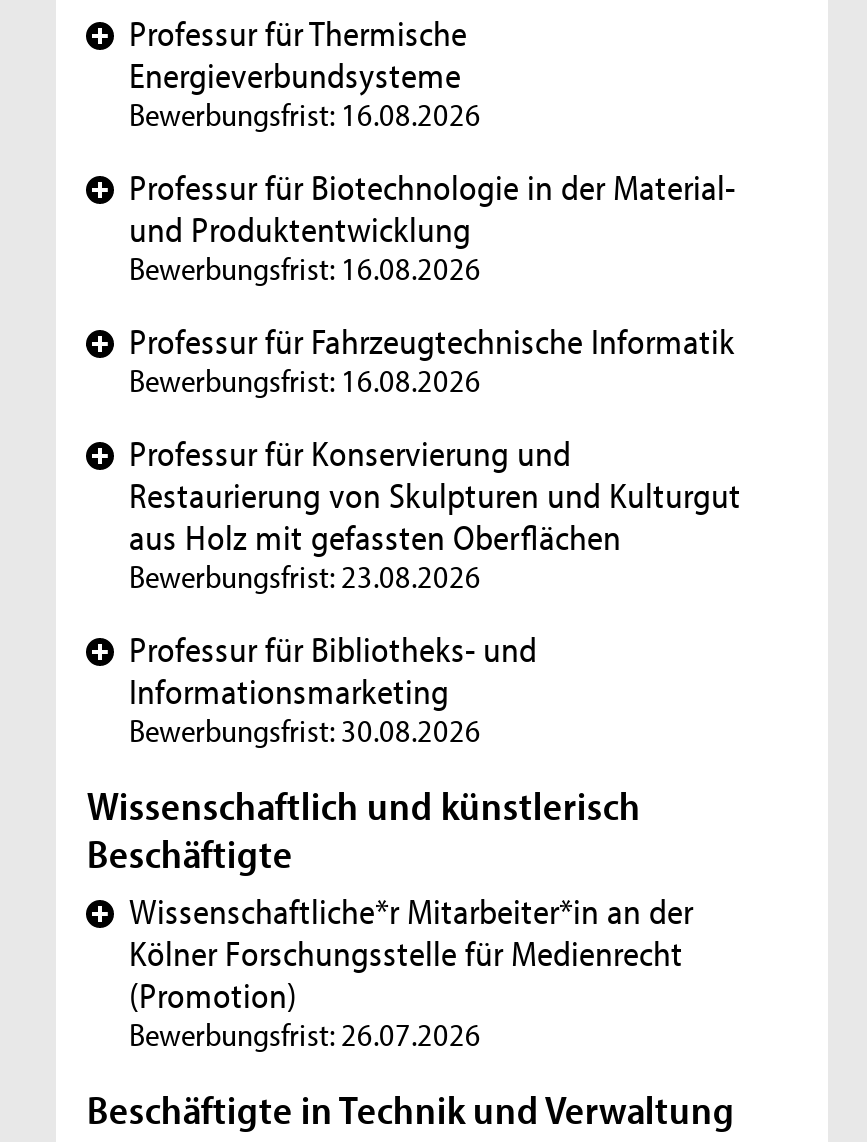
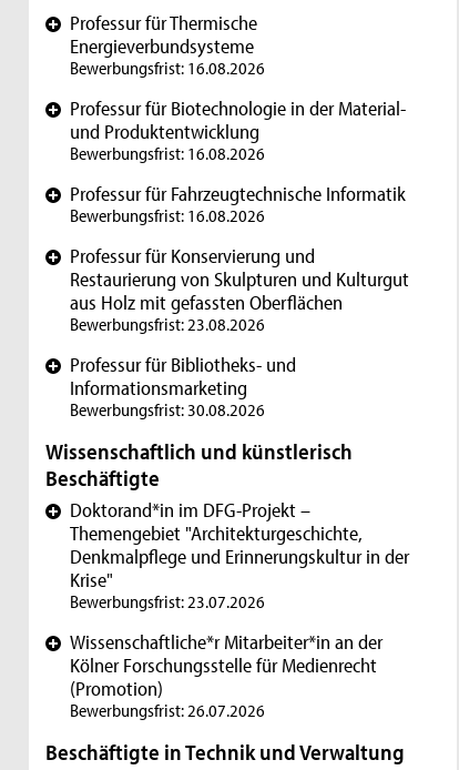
+ + Doktorand*in im DFG-Projekt –
+ Themengebiet "Architekturgeschichte,
+ Denkmalpflege und Erinnerungskultur in der
+ Krise"
+ Bewerbungsfrist: 23.07.2026
